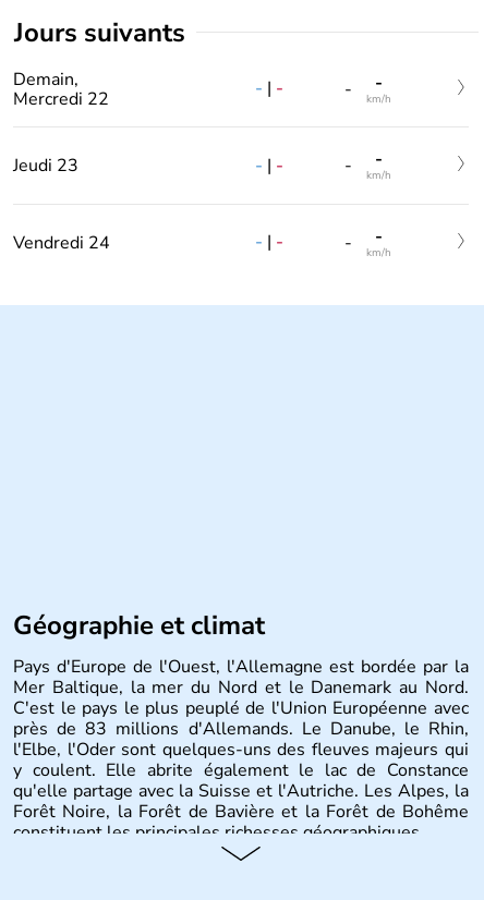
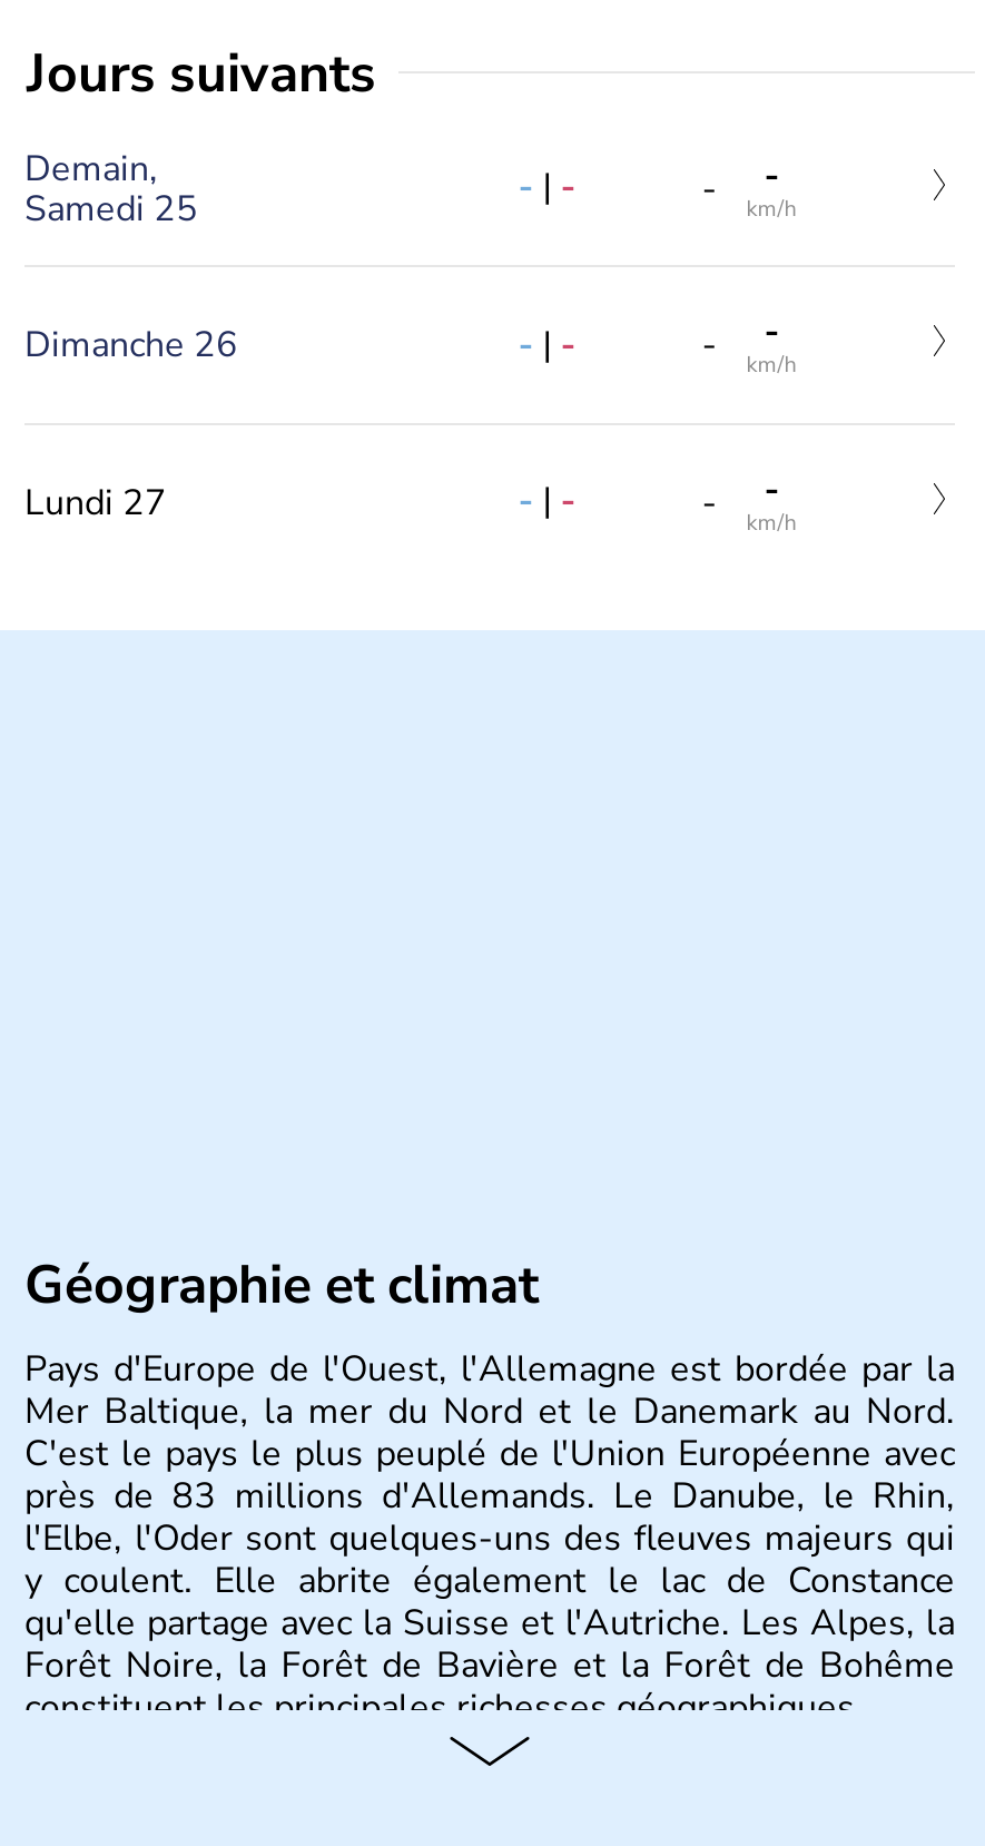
- Mercredi 22
+ Samedi 25

- Jeudi 23
+ Dimanche 26

- Vendredi 24
+ Lundi 27
